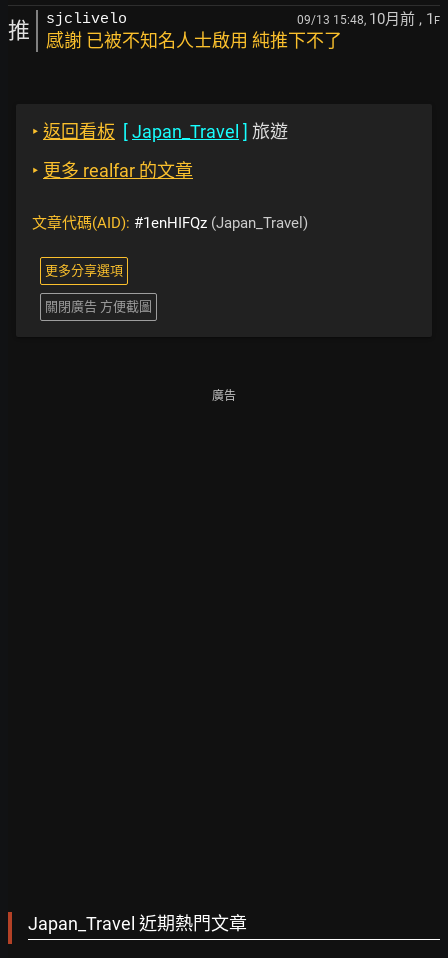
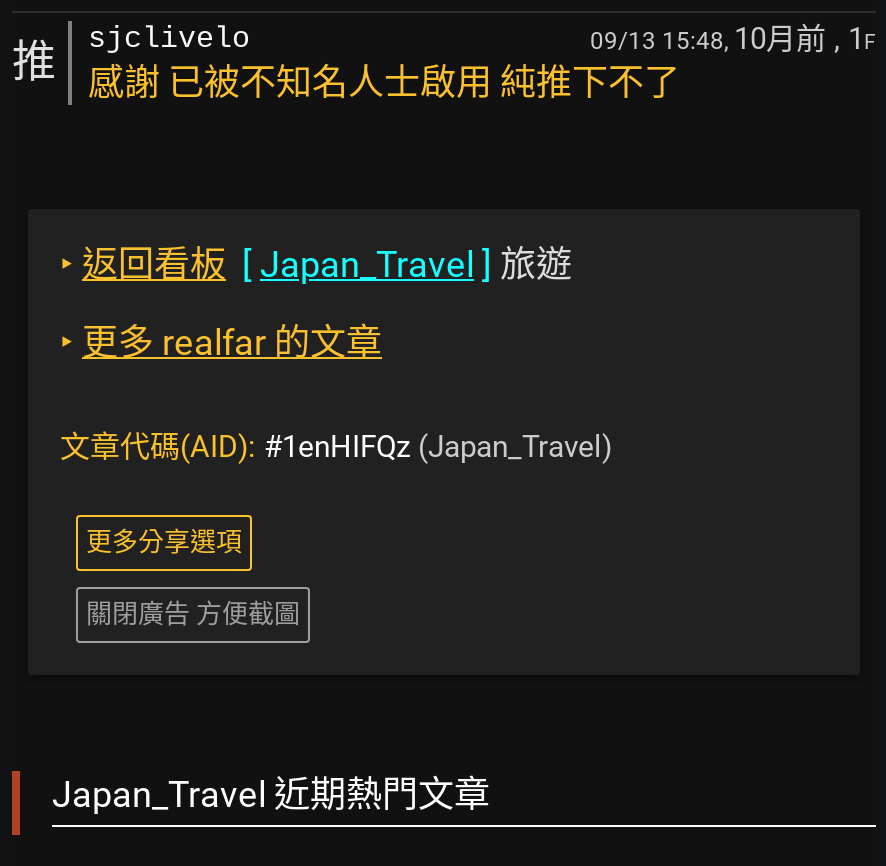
- 廣告
